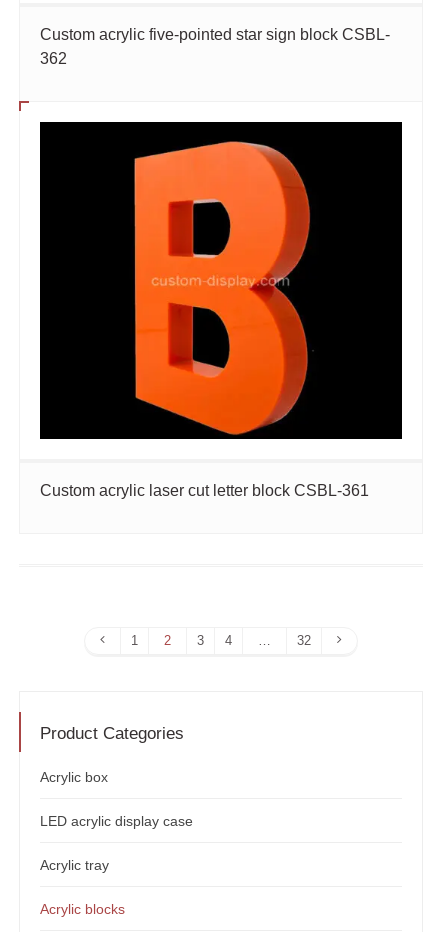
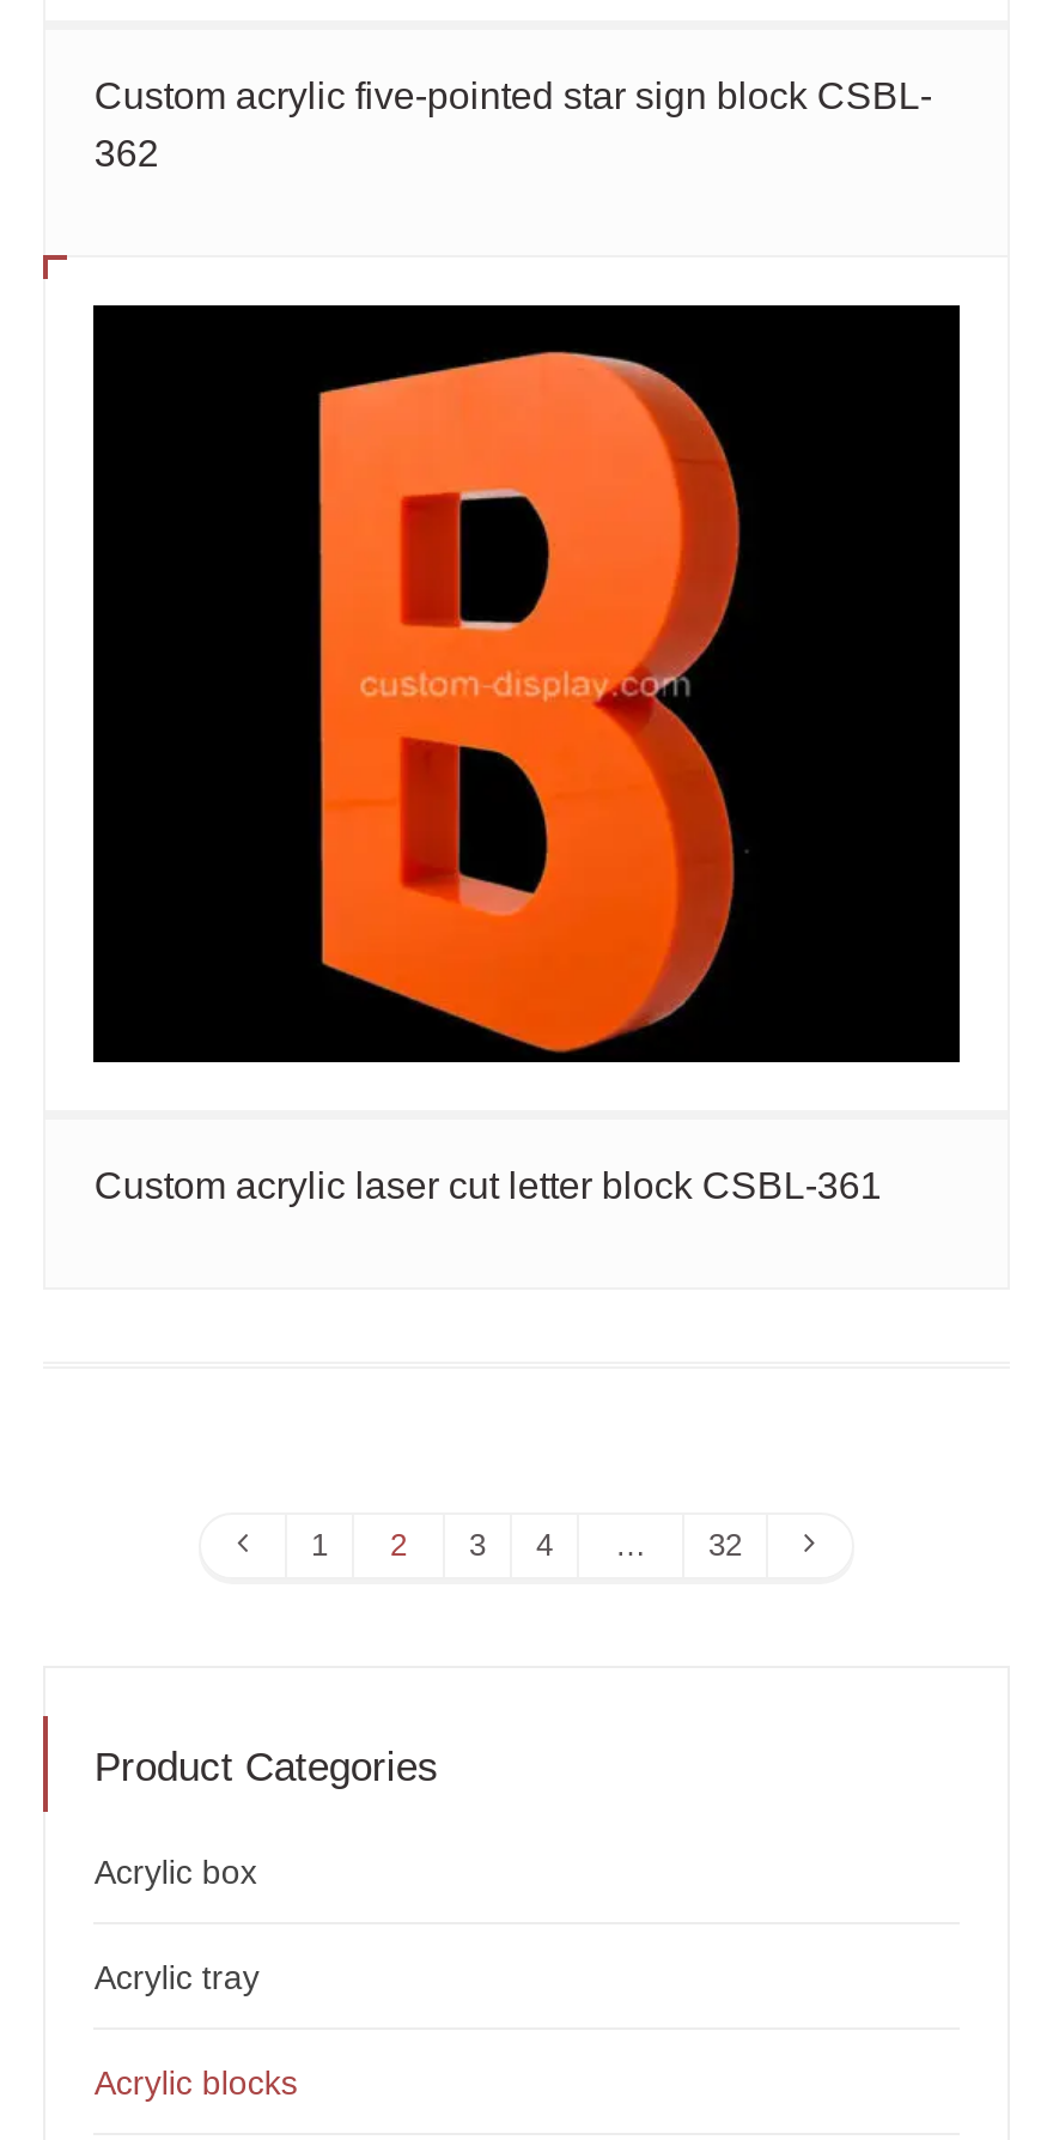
- LED acrylic display case
